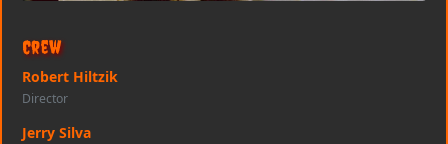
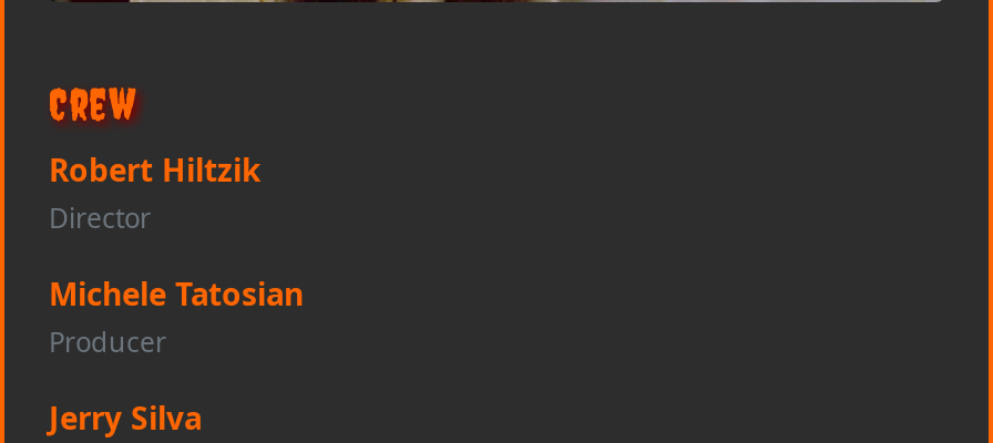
+ Michele Tatosian
+ Producer
